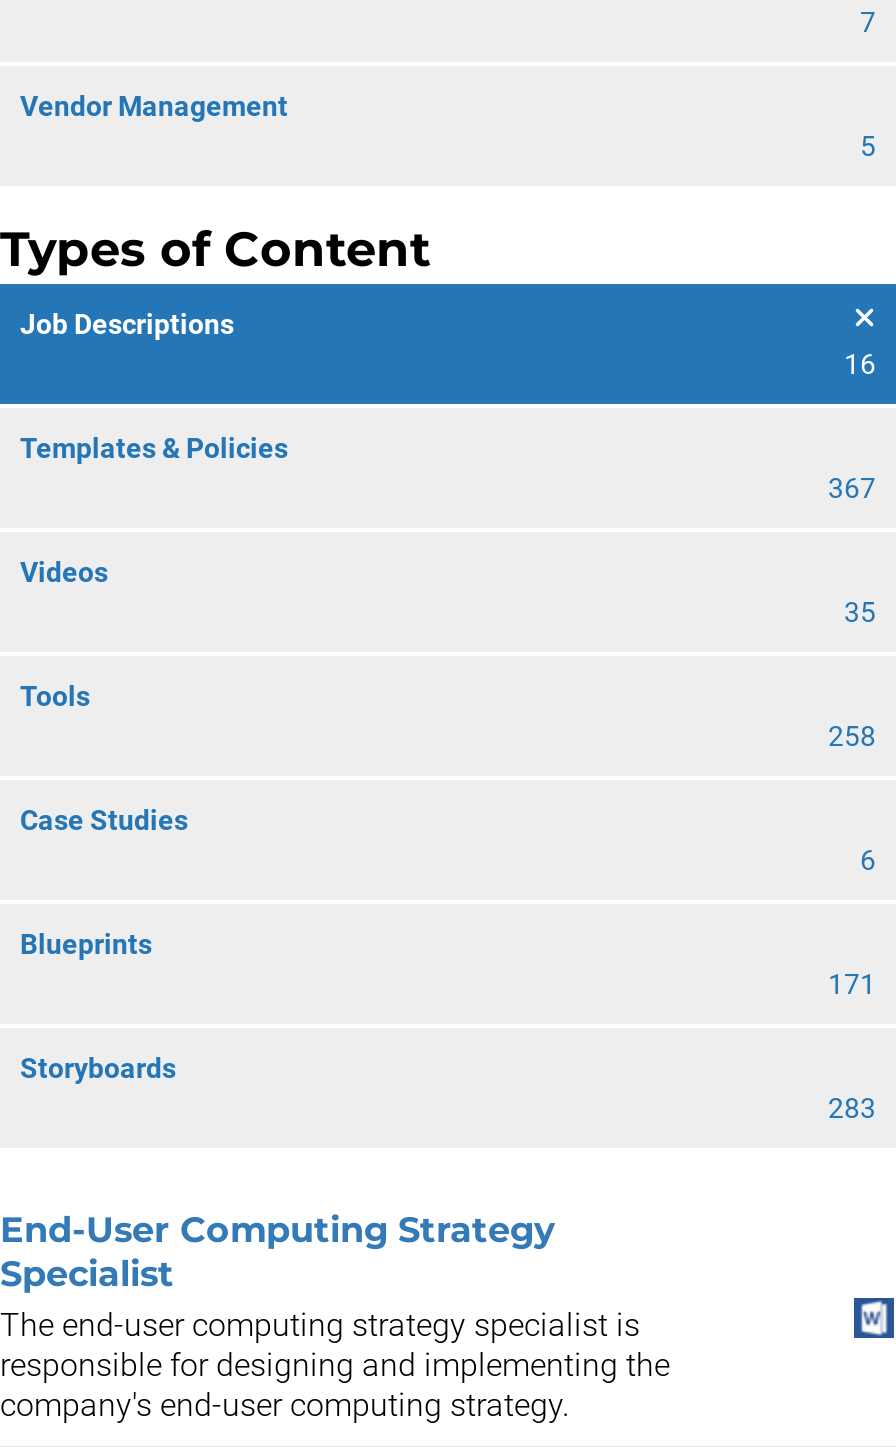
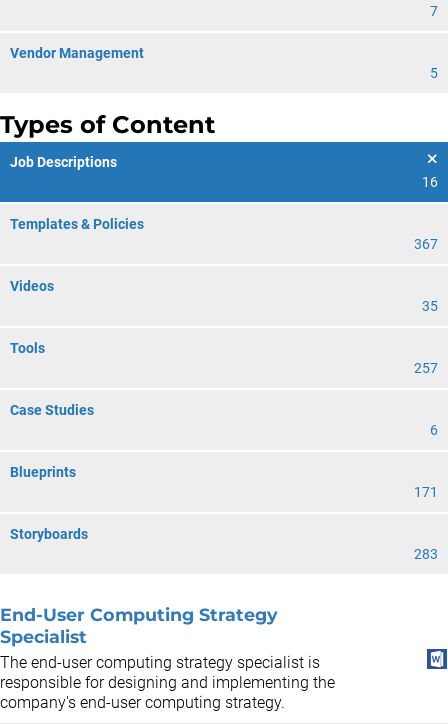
- 258
+ 257
